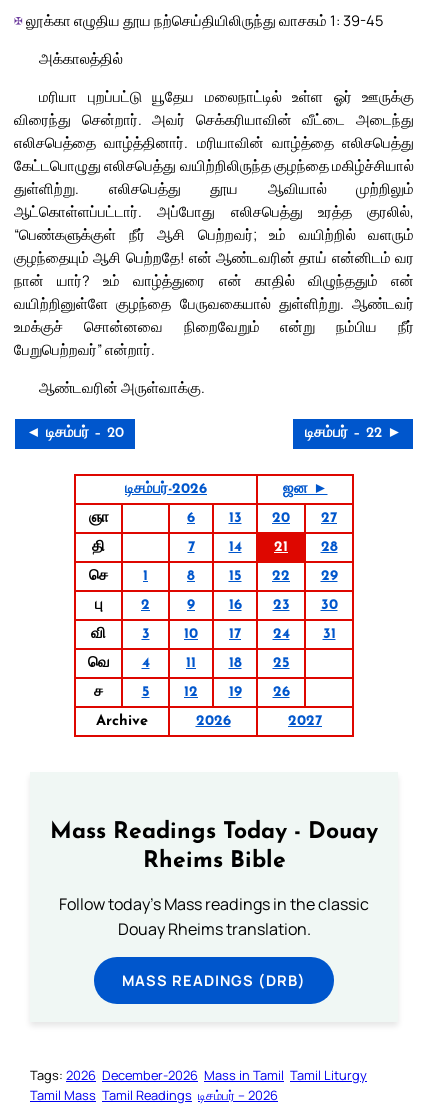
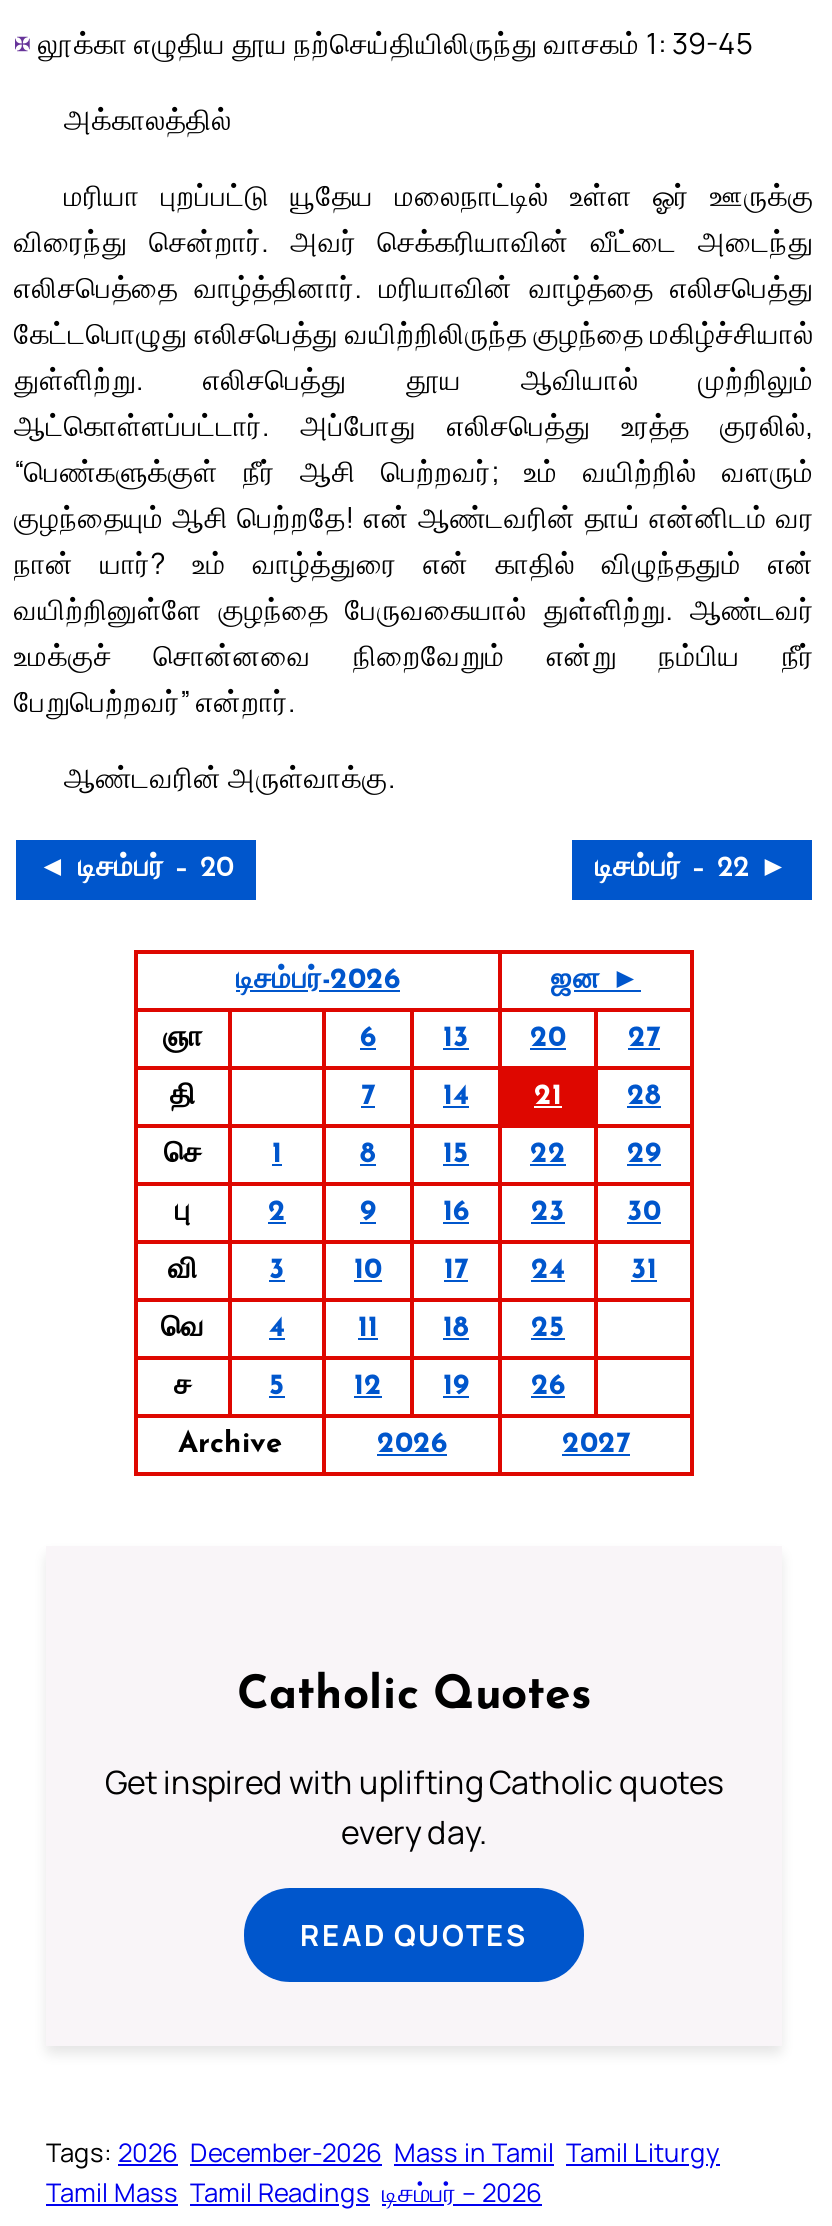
- Mass Readings Today - Douay
- Rheims Bible
+ Catholic Quotes

- Follow today's Mass readings in the classic
- Douay Rheims translation.
+ Get inspired with uplifting Catholic quotes
+ every day.

- MASS READINGS (DRB)
+ READ QUOTES
